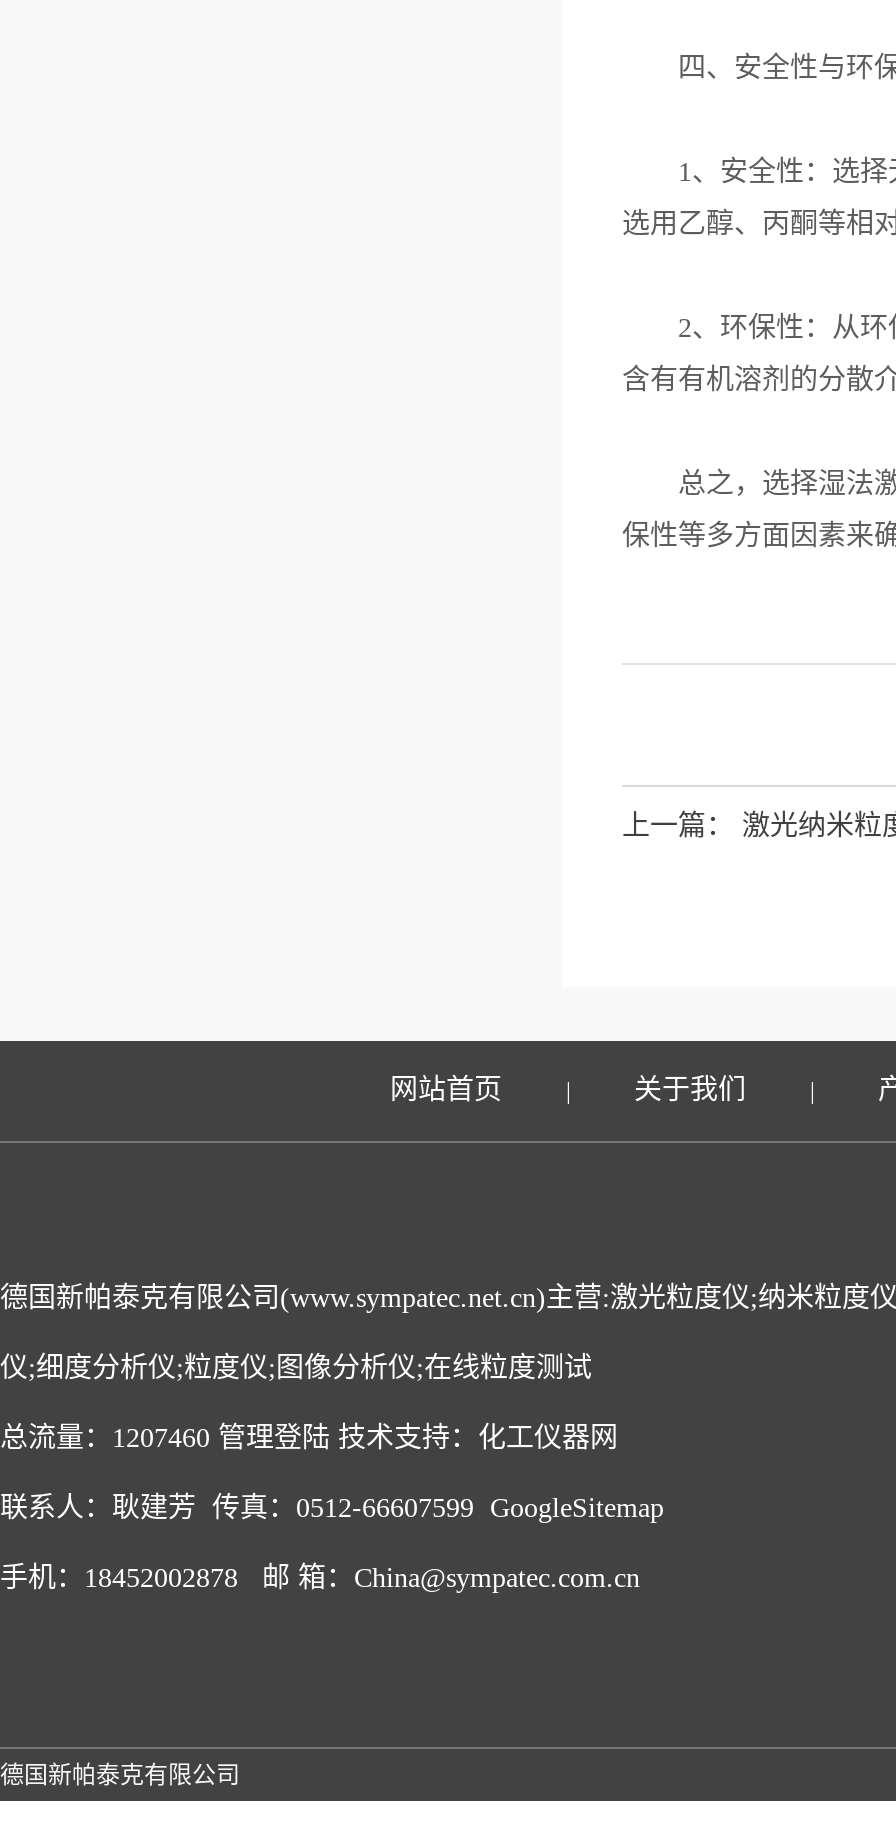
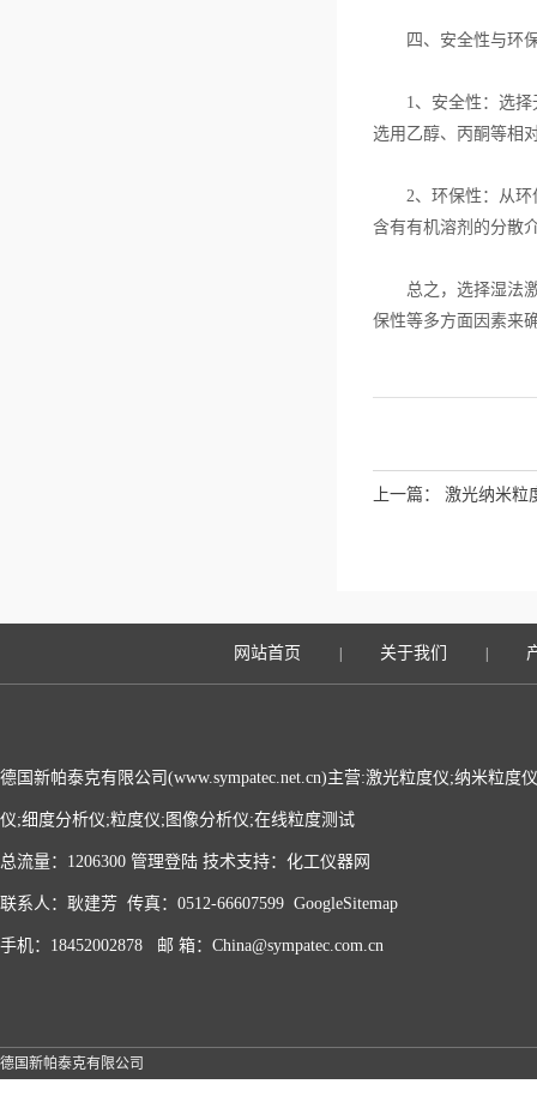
- 总流量：1207460管理登陆技术支持：化工仪器网
+ 总流量：1206300管理登陆技术支持：化工仪器网
